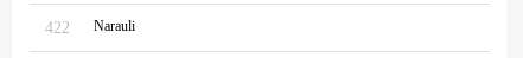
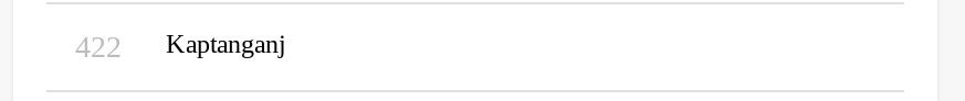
- Narauli
+ Kaptanganj
